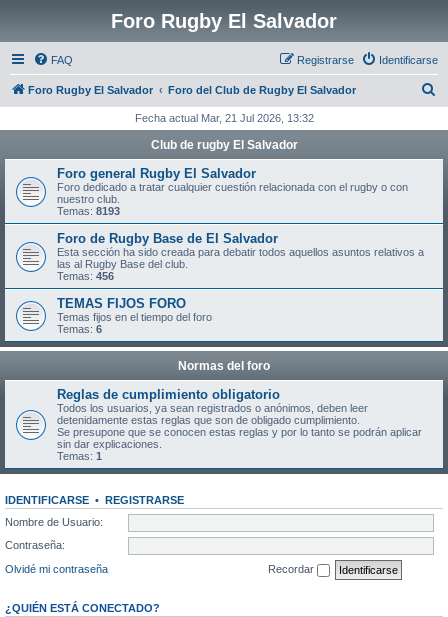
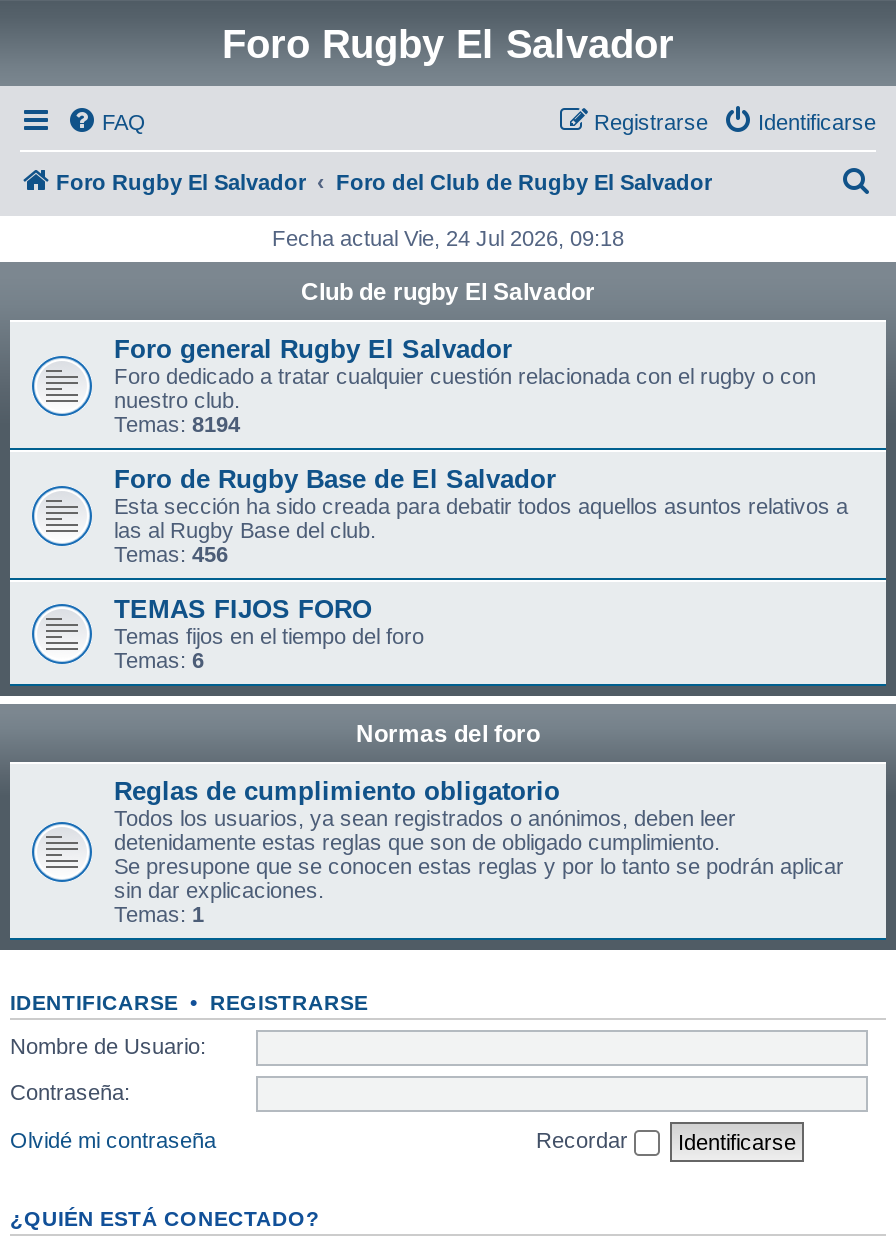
- Fecha actual Mar, 21 Jul 2026, 13:32
+ Fecha actual Vie, 24 Jul 2026, 09:18

- Temas: 8193
+ Temas: 8194
